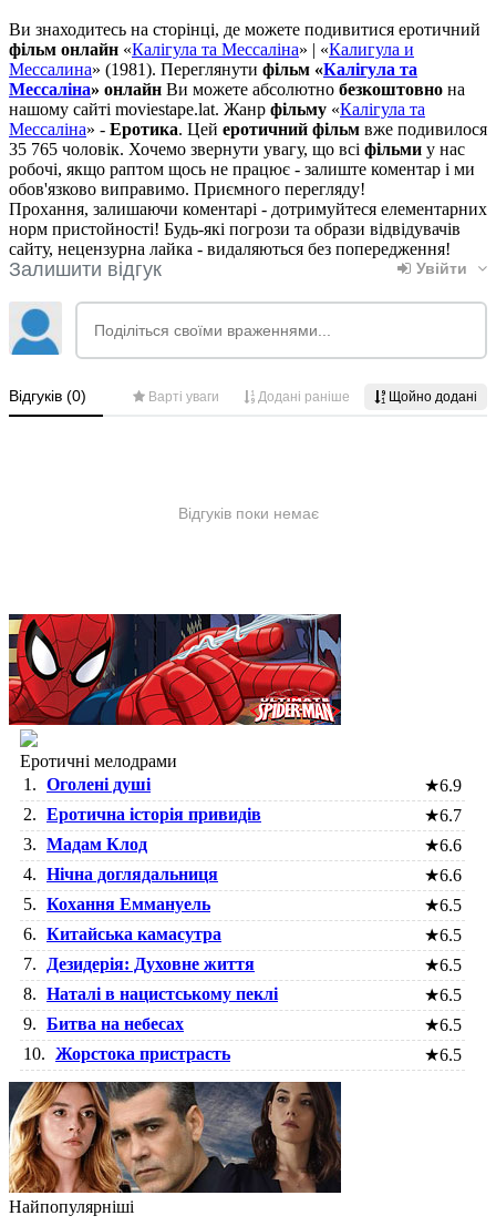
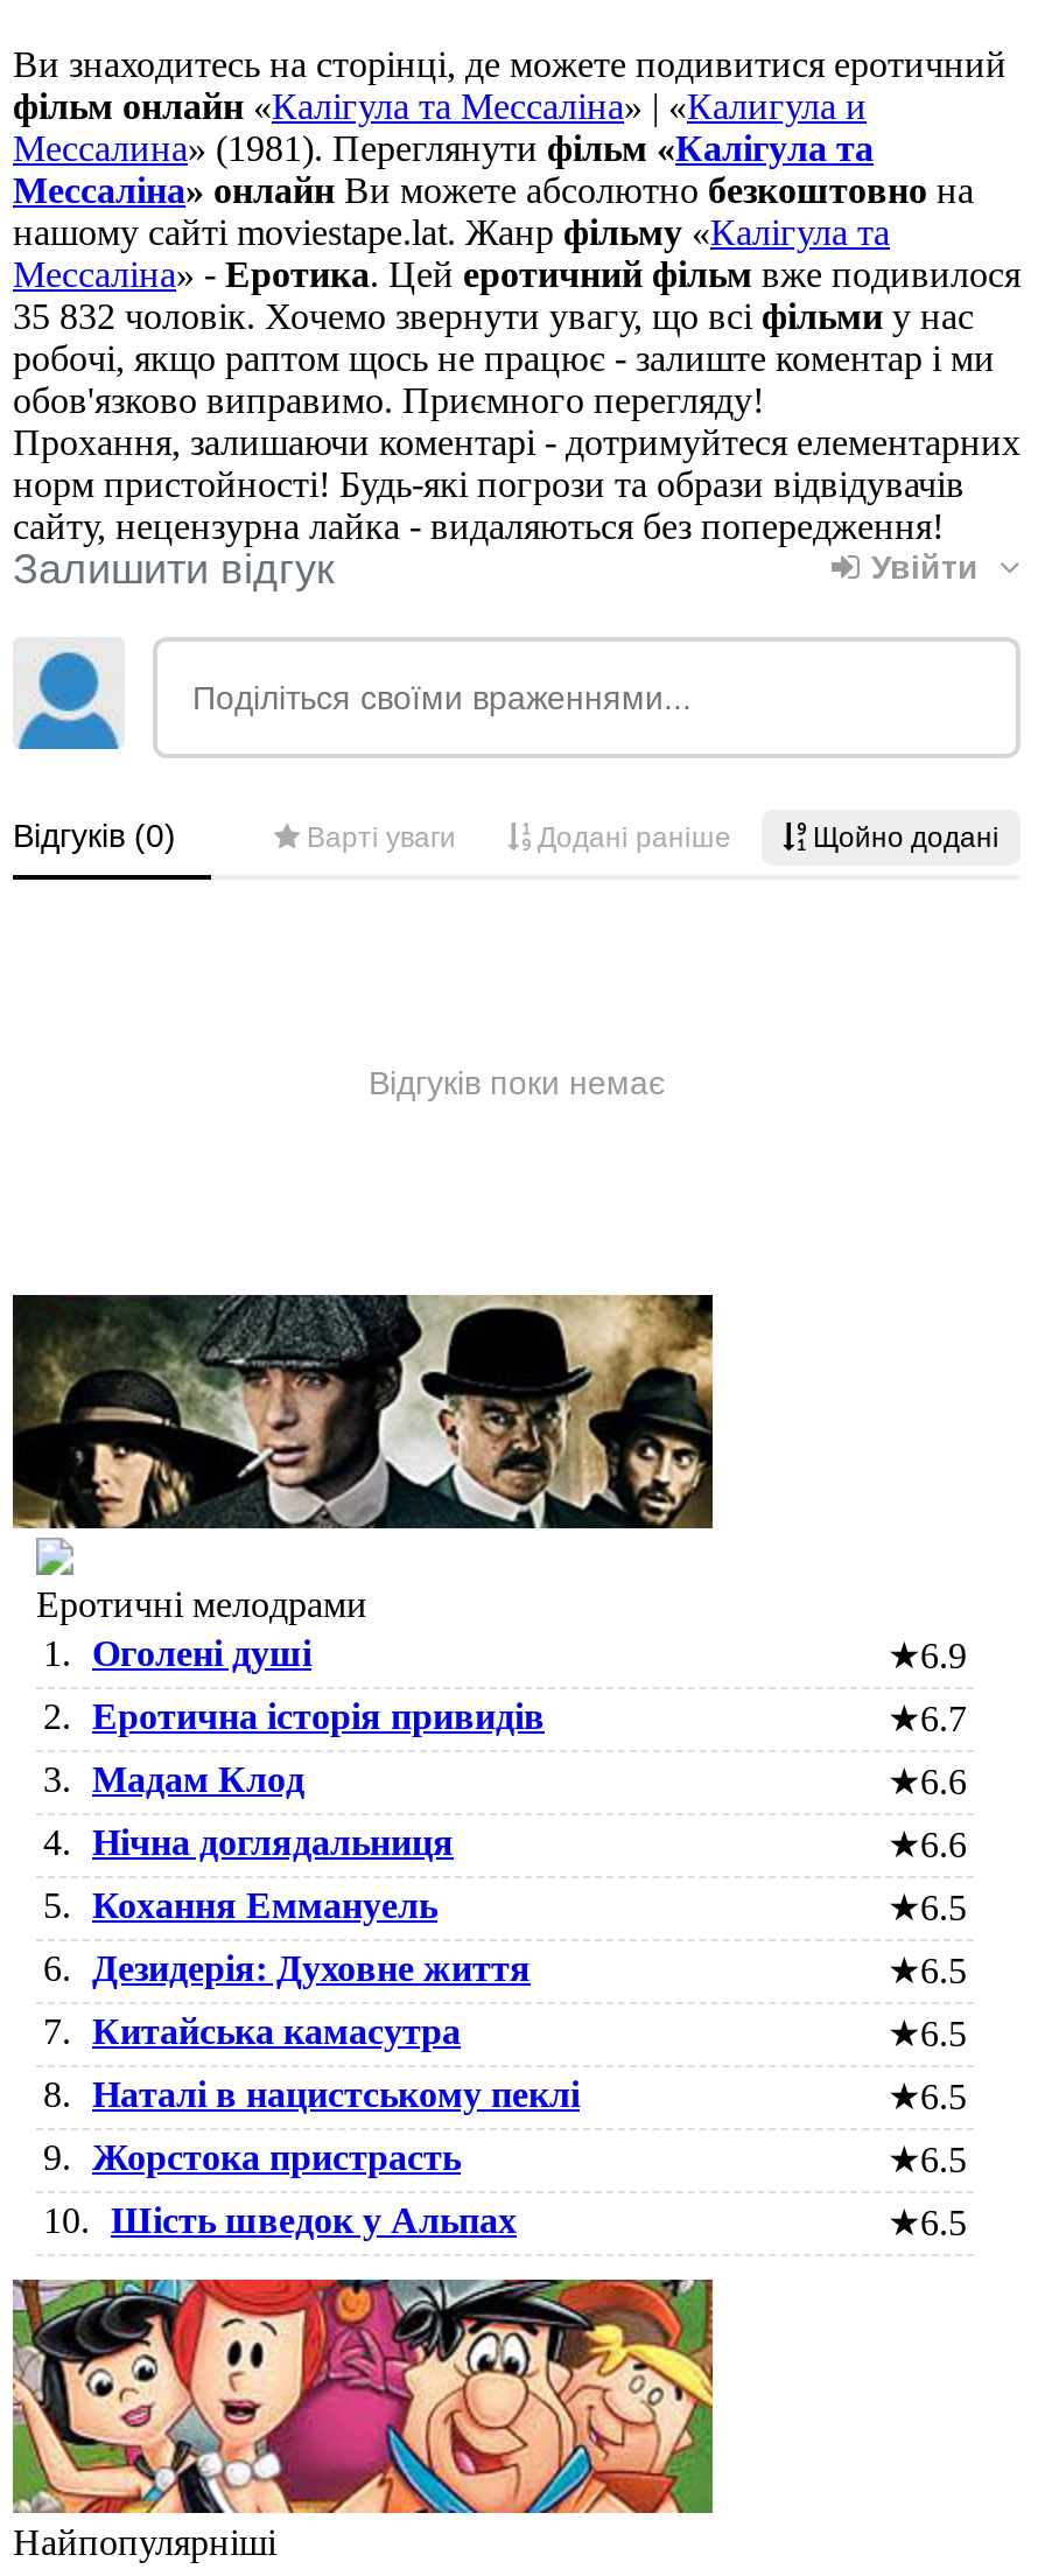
- 35 765 чоловік. Хочемо звернути увагу, що всі фільмиу нас
+ 35 832 чоловік. Хочемо звернути увагу, що всі фільмиу нас

- [image]
+ [image]

- 6. Китайська камасутра
+ 6. Дезидерія: Духовне життя

- 7. Дезидерія: Духовне життя
+ 7. Китайська камасутра

- 9. Битва на небесах
+ 9. Жорстока пристрасть

- 10. Жорстока пристрасть
+ 10. Шість шведок у Альпах

- [image]
+ [image]
